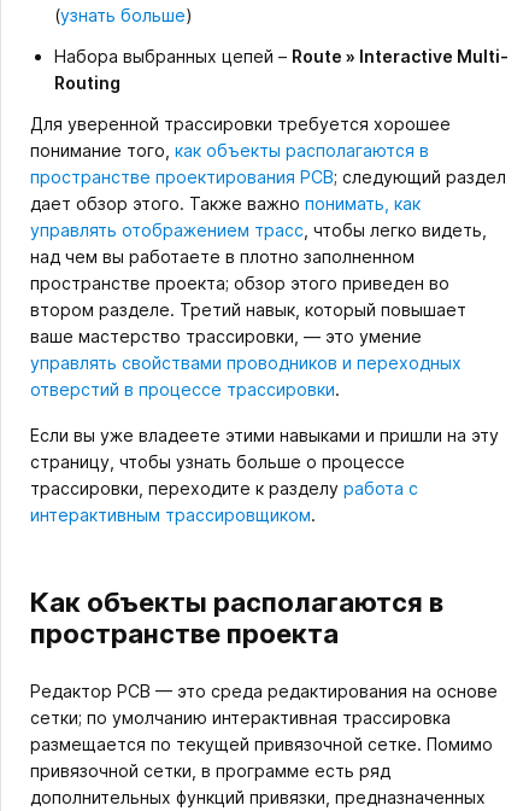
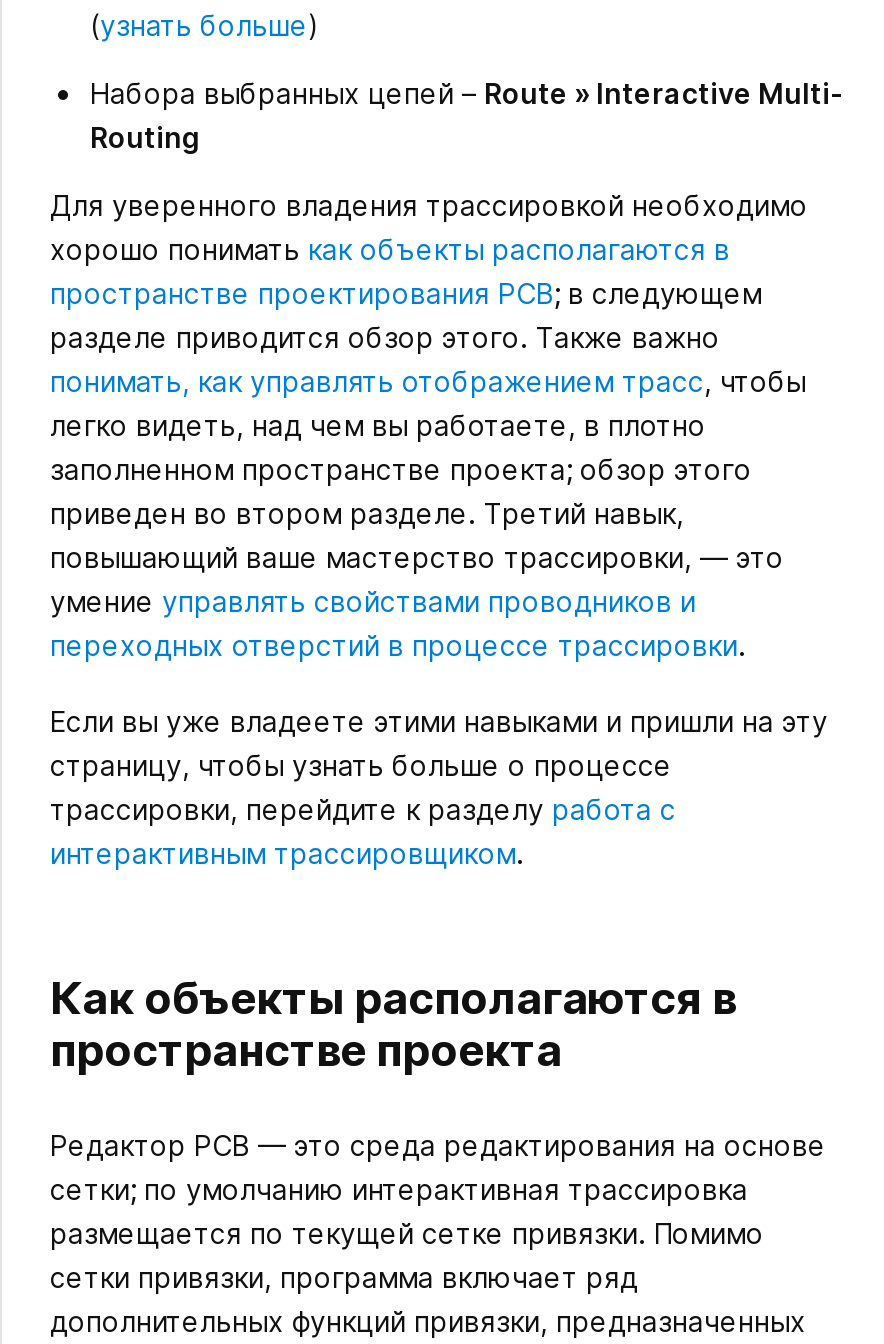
- Для уверенной трассировки требуется хорошее
- понимание того, как объекты располагаются в
- пространстве проектирования PCB; следующий раздел
- дает обзор этого. Также важно понимать, как
- управлять отображением трасс, чтобы легко видеть,
- над чем вы работаете в плотно заполненном
- пространстве проекта; обзор этого приведен во
- втором разделе. Третий навык, который повышает
- ваше мастерство трассировки, — это умение
- управлять свойствами проводников и переходных
- отверстий в процессе трассировки.
+ Для уверенного владения трассировкой необходимо
+ хорошо понимать как объекты располагаются в
+ пространстве проектирования PCB; в следующем
+ разделе приводится обзор этого. Также важно
+ понимать, как управлять отображением трасс, чтобы
+ легко видеть, над чем вы работаете, в плотно
+ заполненном пространстве проекта; обзор этого
+ приведен во втором разделе. Третий навык,
+ повышающий ваше мастерство трассировки, — это
+ умение управлять свойствами проводников и
+ переходных отверстий в процессе трассировки.

- трассировки, переходите к разделу работа с
+ трассировки, перейдите к разделу работа с

- размещается по текущей привязочной сетке. Помимо
- привязочной сетки, в программе есть ряд
+ размещается по текущей сетке привязки. Помимо
+ сетки привязки, программа включает ряд
